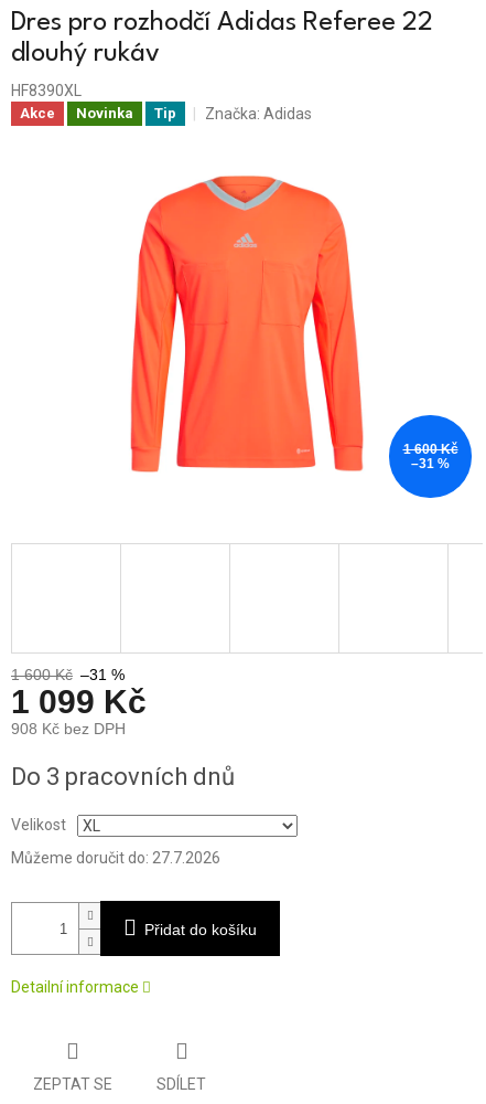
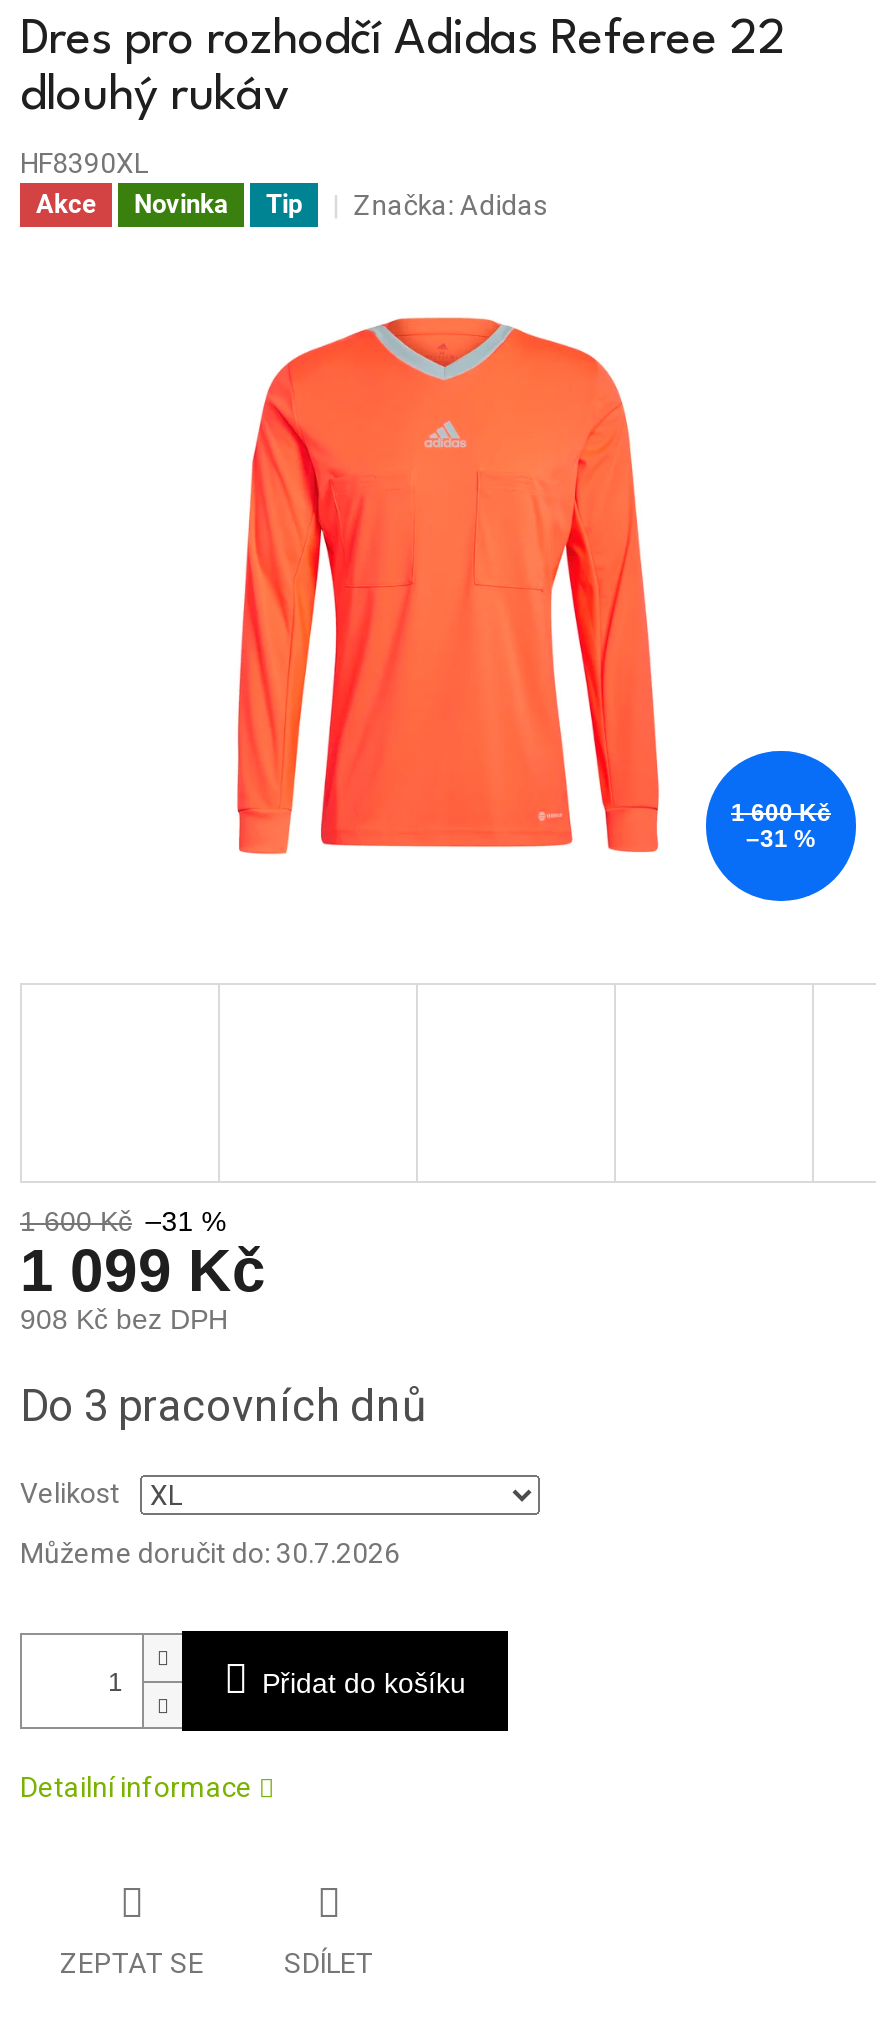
- Můžeme doručit do: 27.7.2026
+ Můžeme doručit do: 30.7.2026
